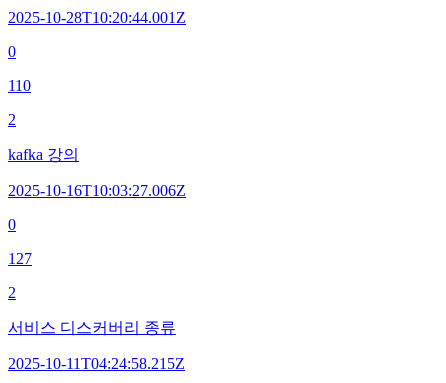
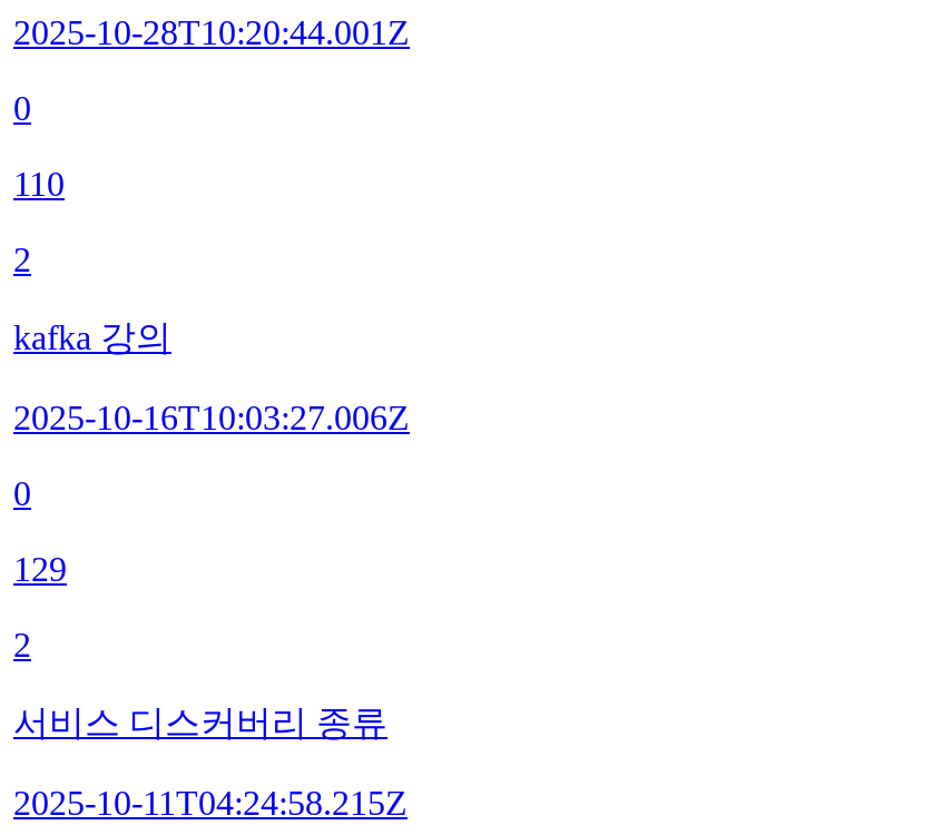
- 127
+ 129
